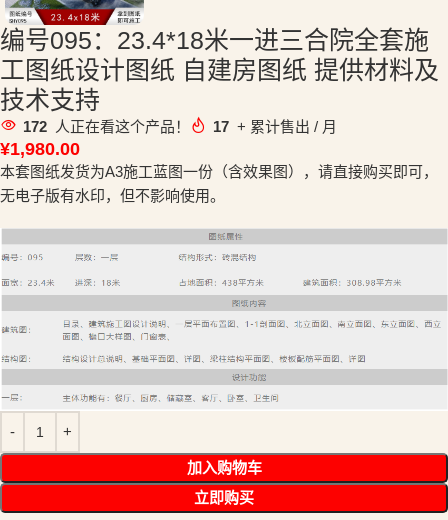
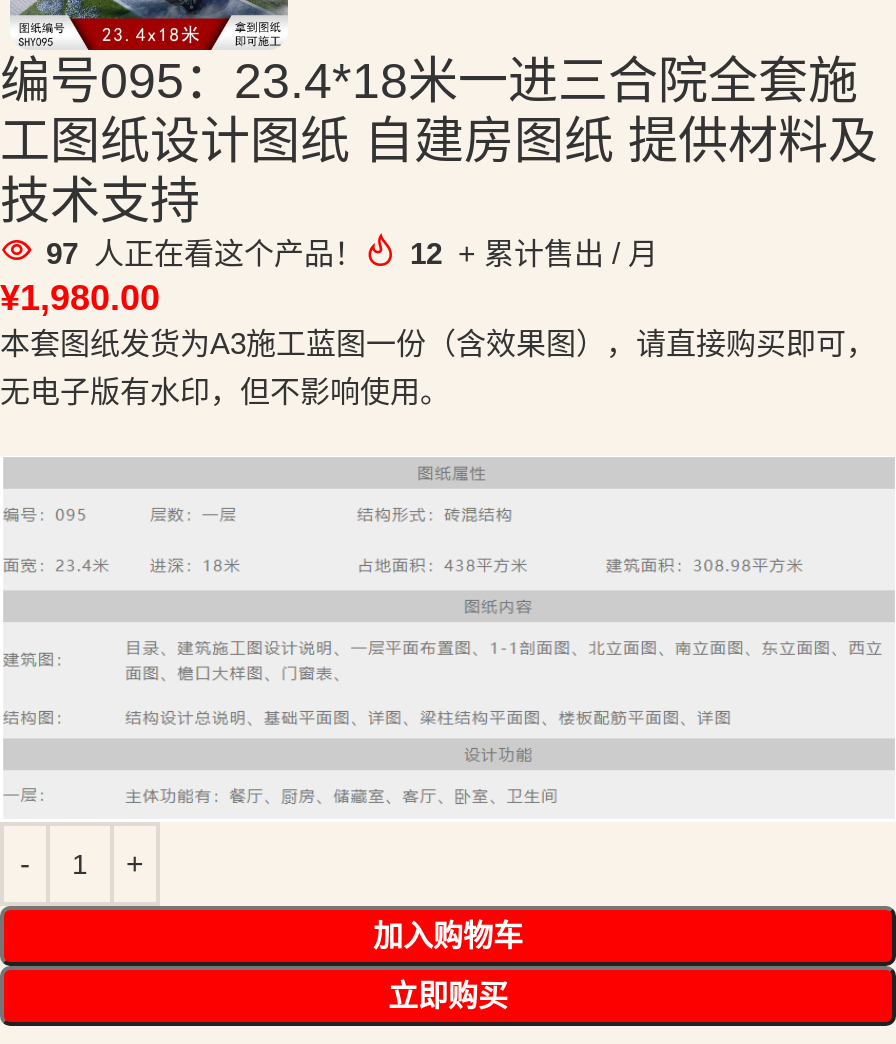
- 172 人正在看这个产品！
+ 97 人正在看这个产品！

- 17 + 累计售出 / 月
+ 12 + 累计售出 / 月
